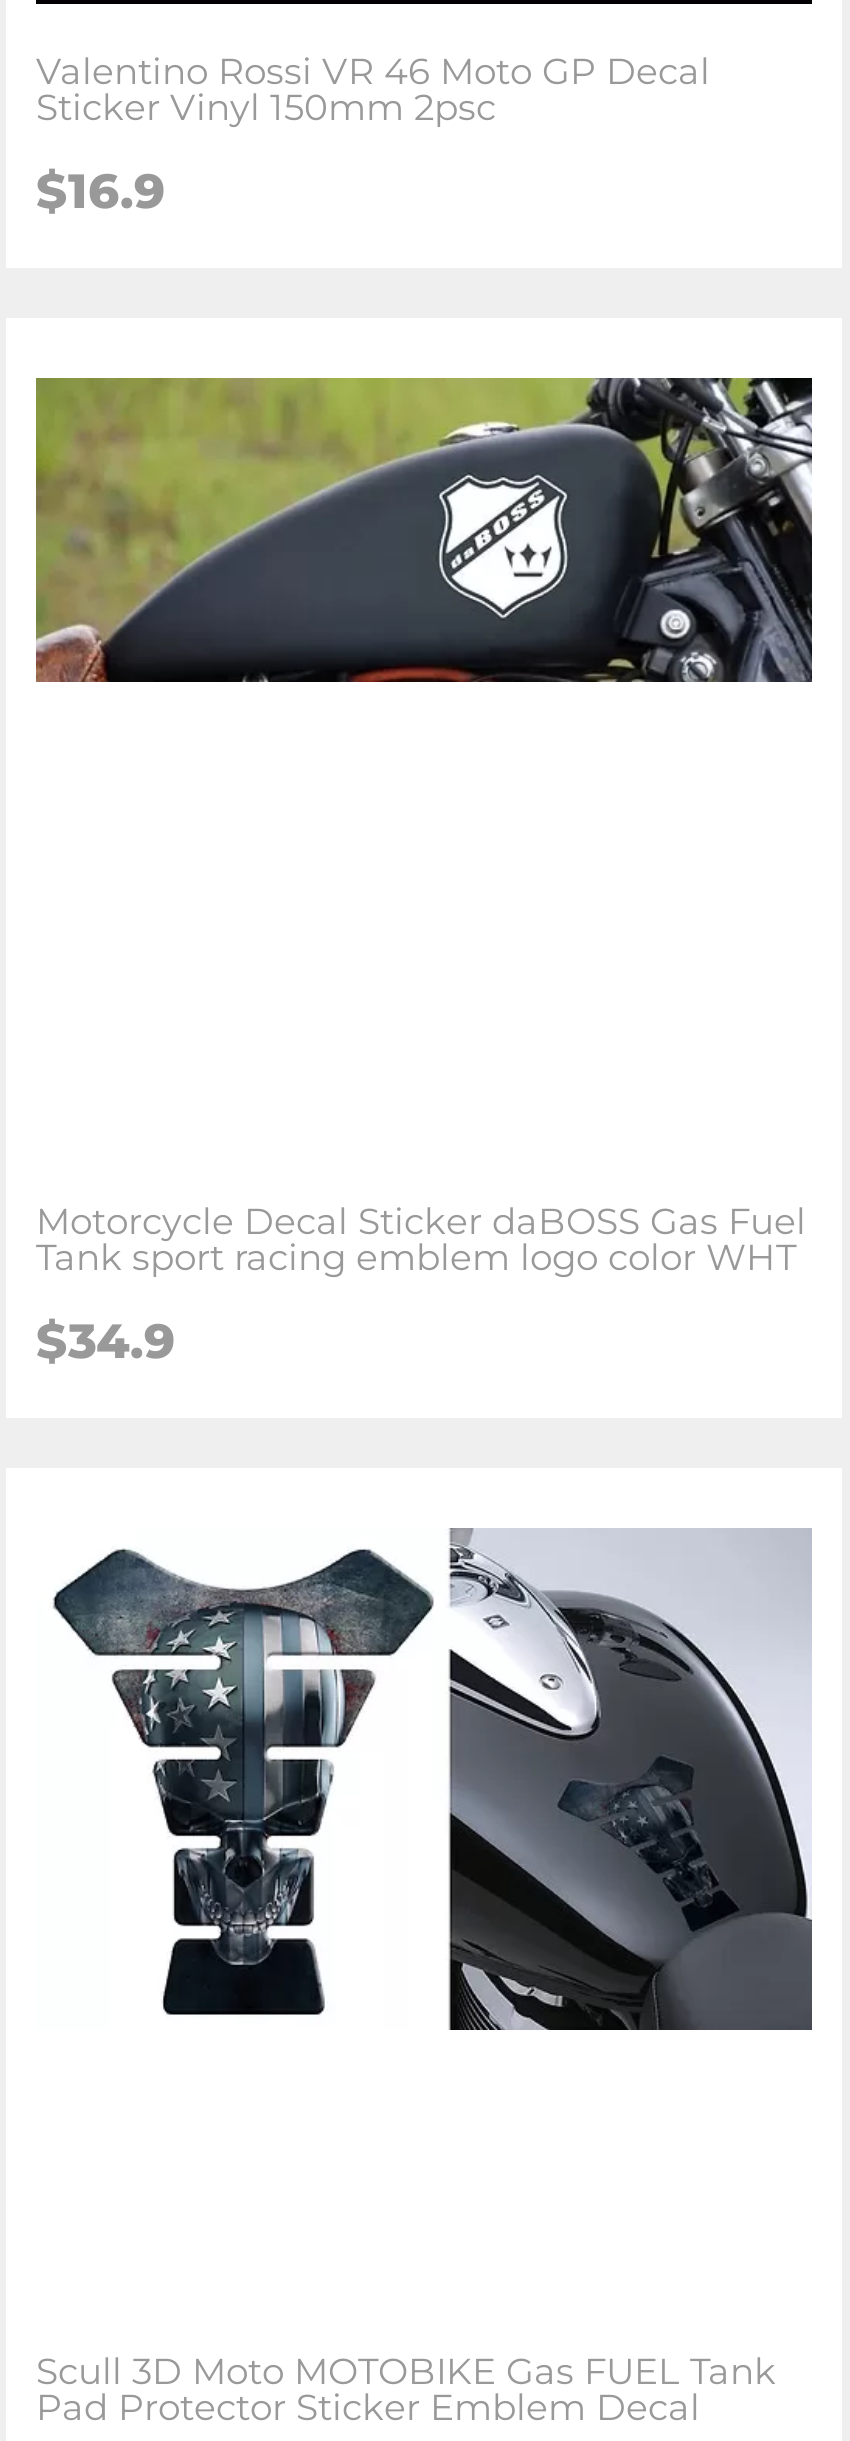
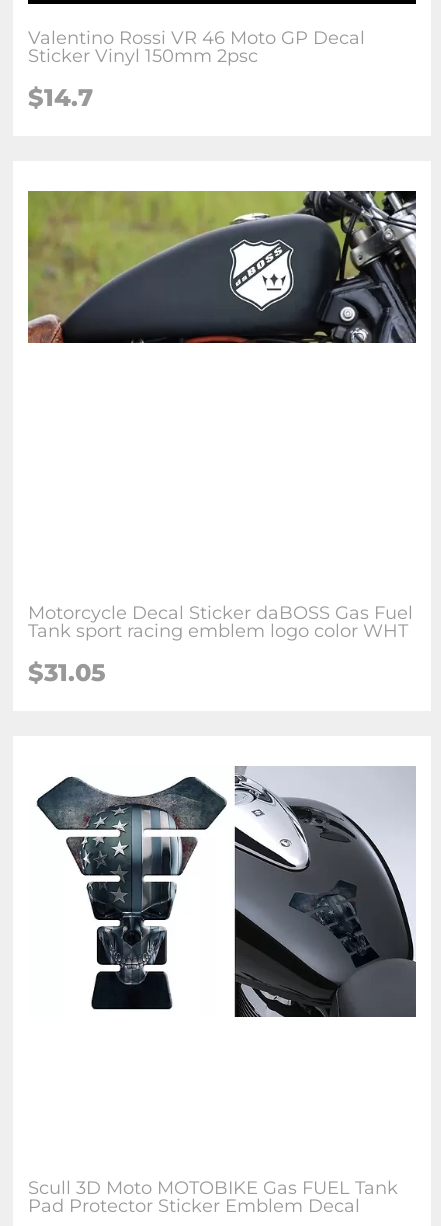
- $16.9
+ $14.7

- $34.9
+ $31.05
